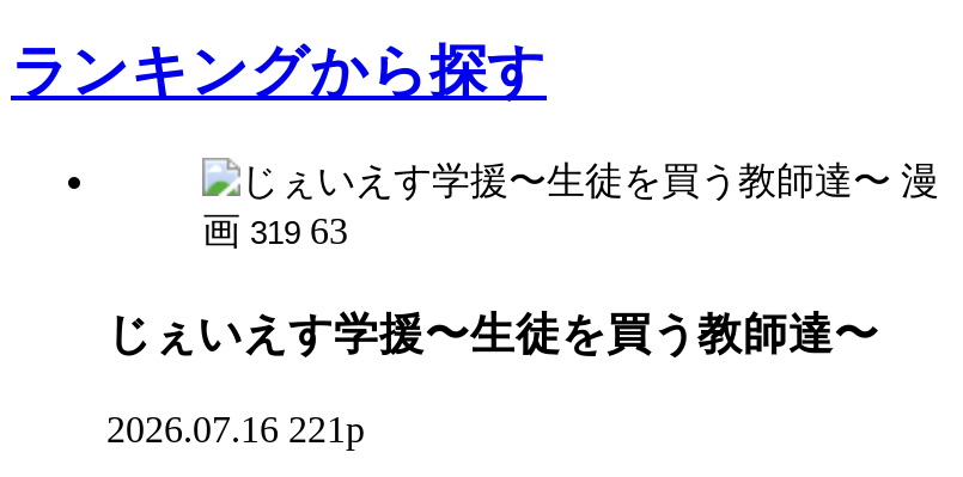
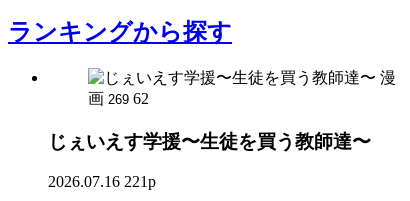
- 画 319 63
+ 画 269 62
